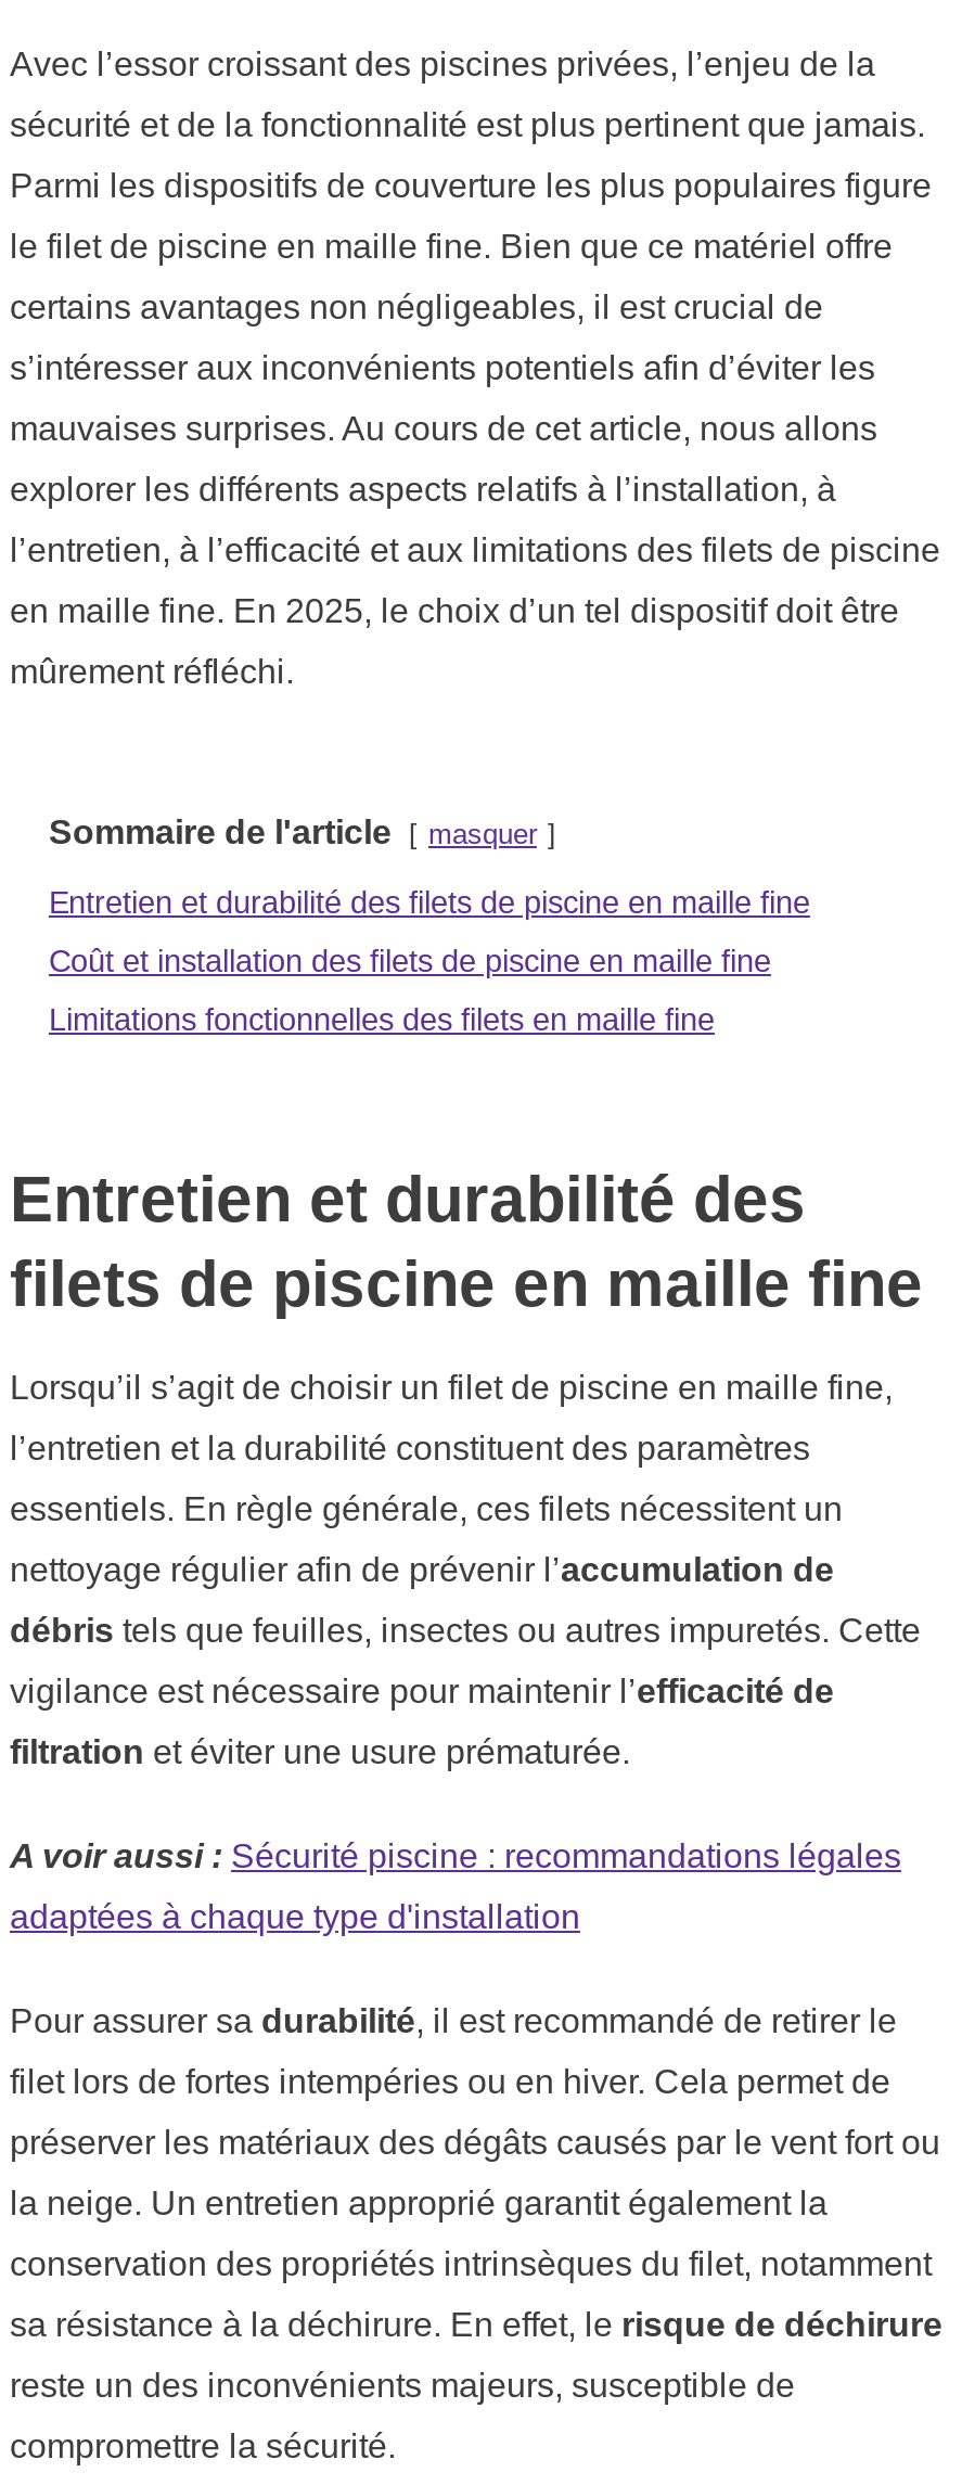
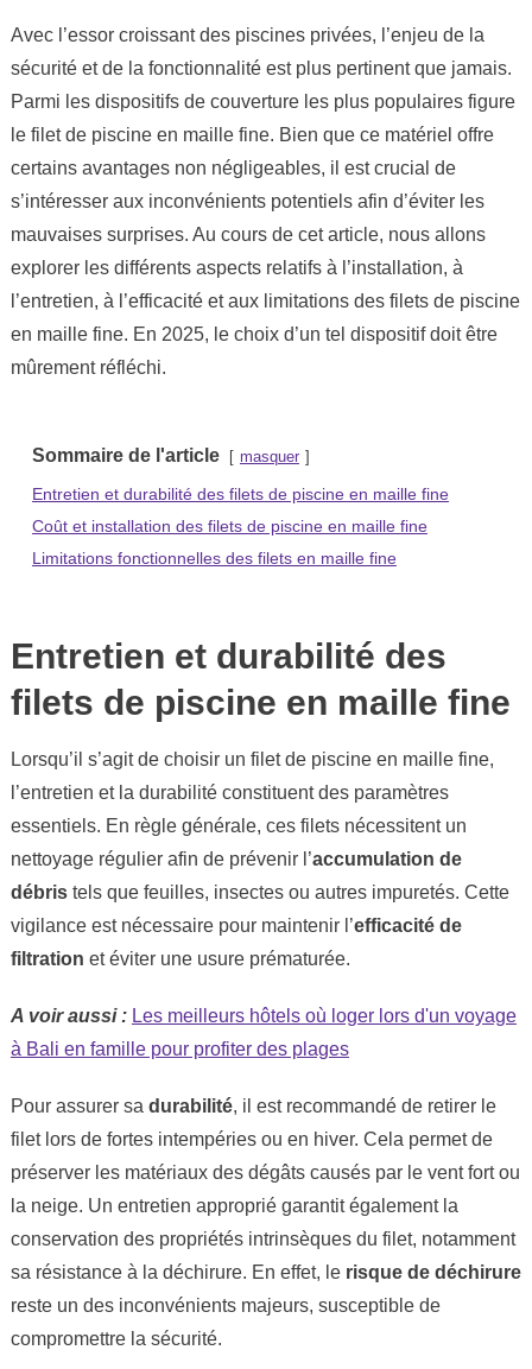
- A voir aussi : Sécurité piscine : recommandations légales
+ A voir aussi : Les meilleurs hôtels où loger lors d'un voyage

- adaptées à chaque type d'installation
+ à Bali en famille pour profiter des plages
